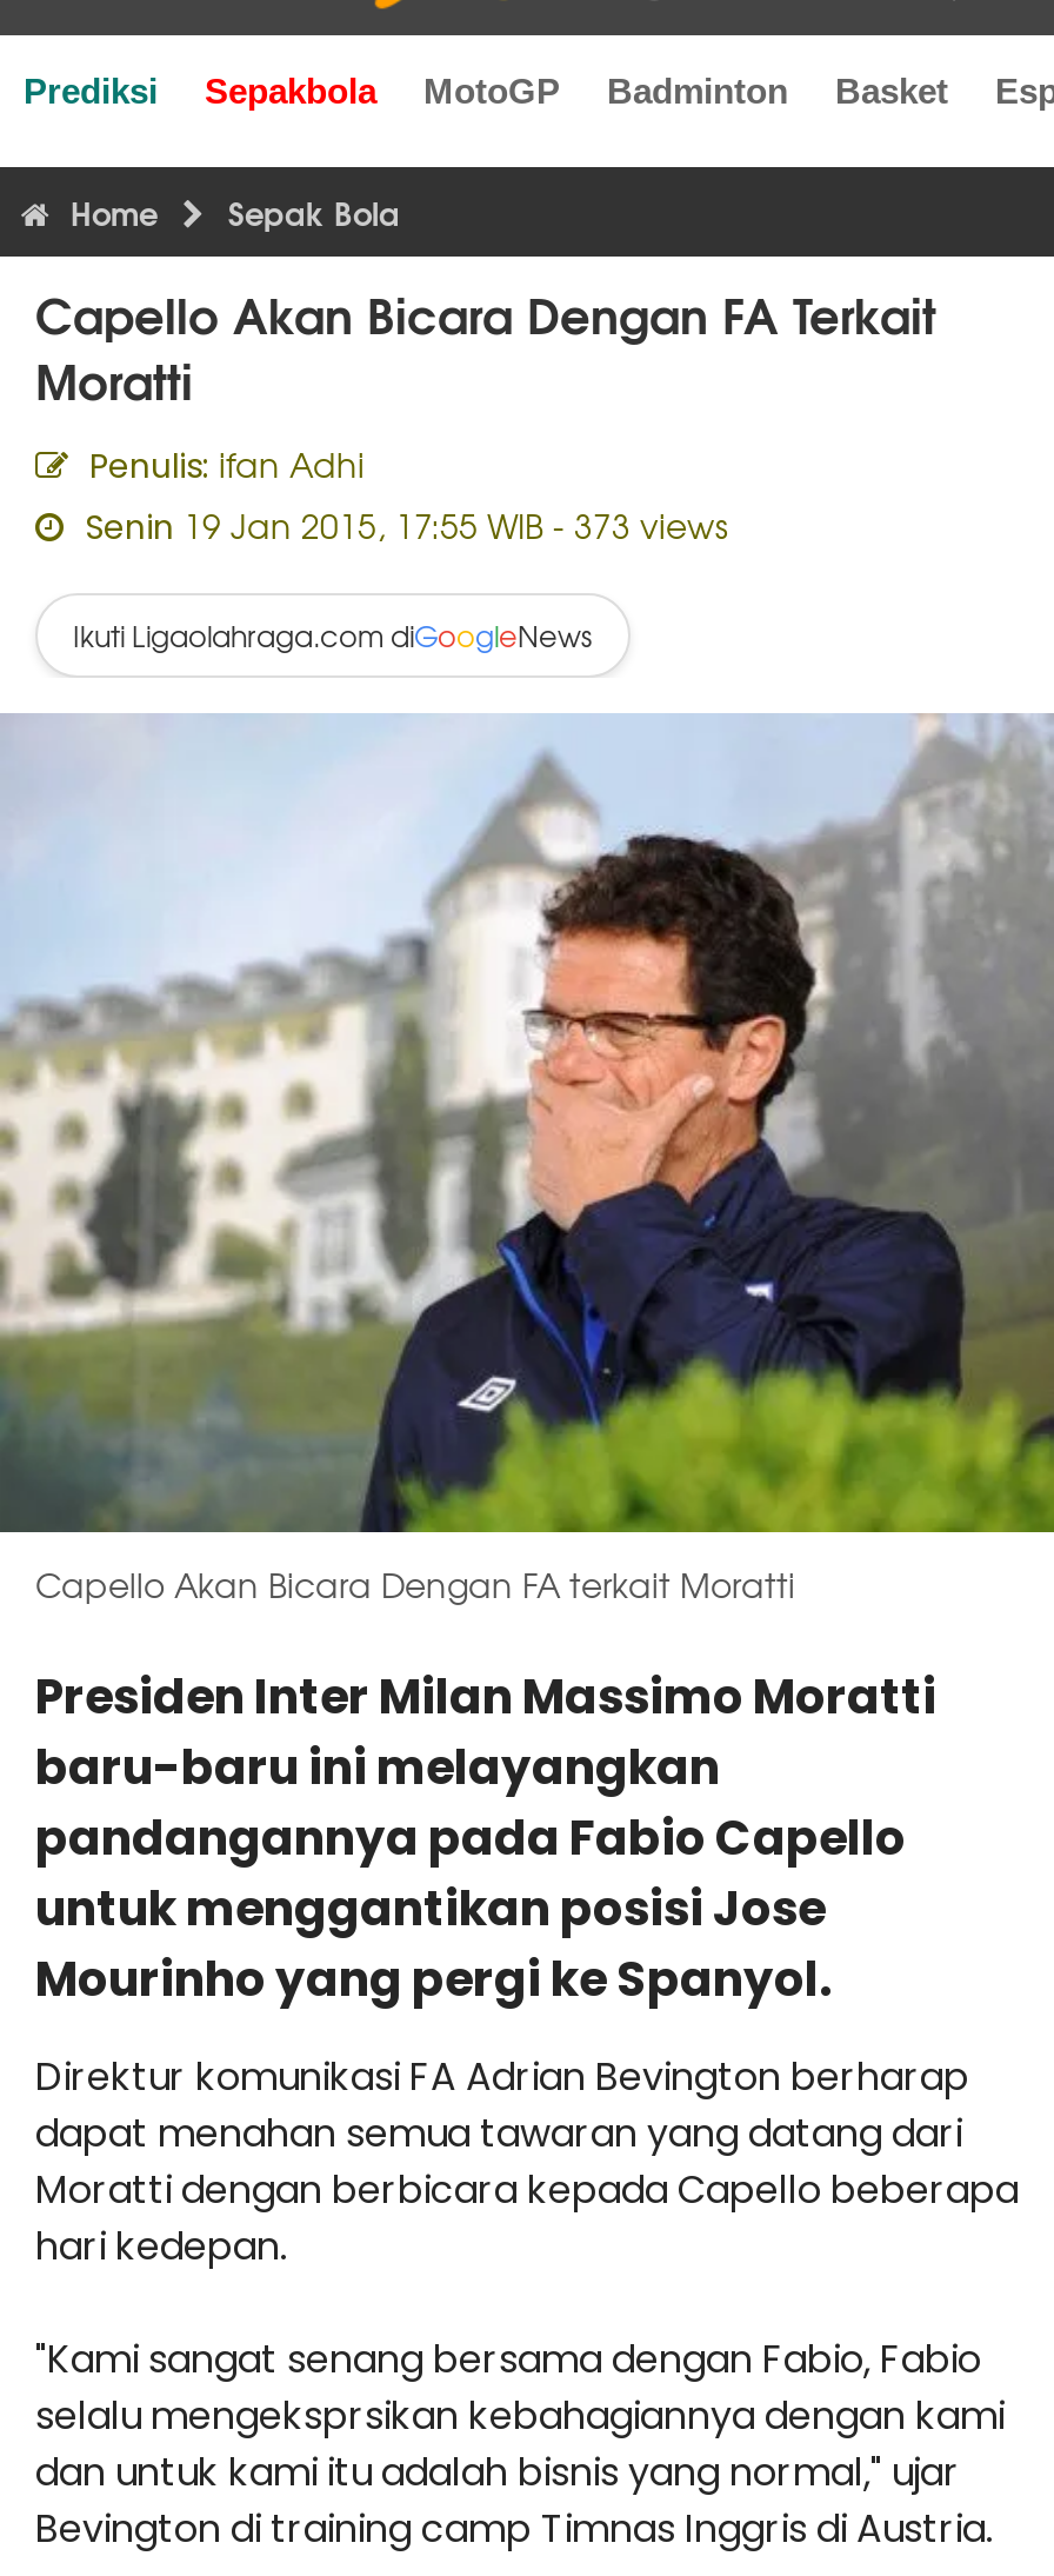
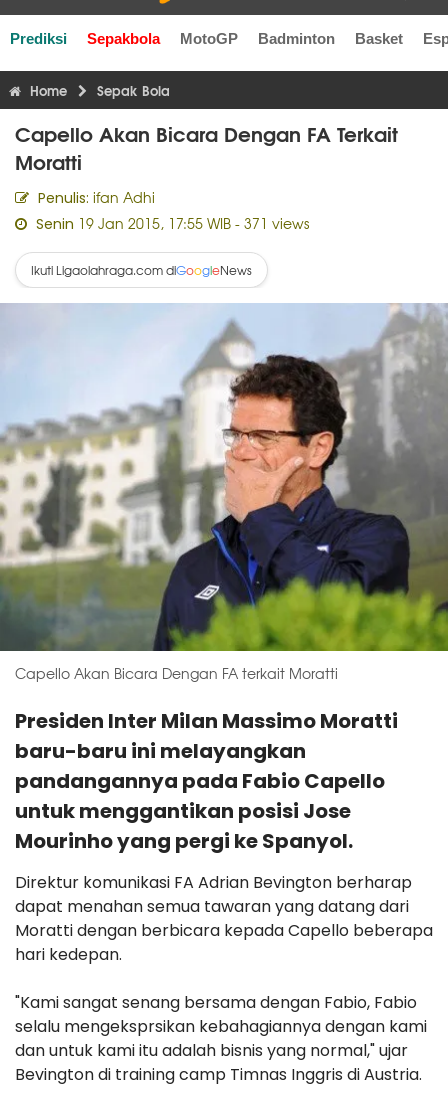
- Senin 19 Jan 2015, 17:55 WIB - 373 views
+ Senin 19 Jan 2015, 17:55 WIB - 371 views
